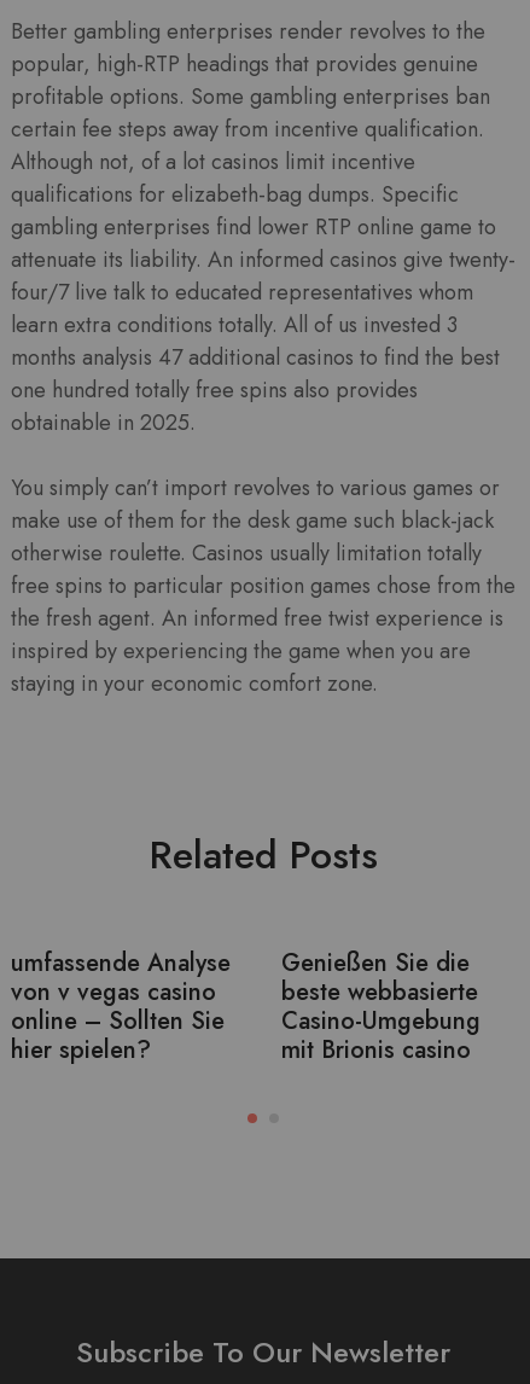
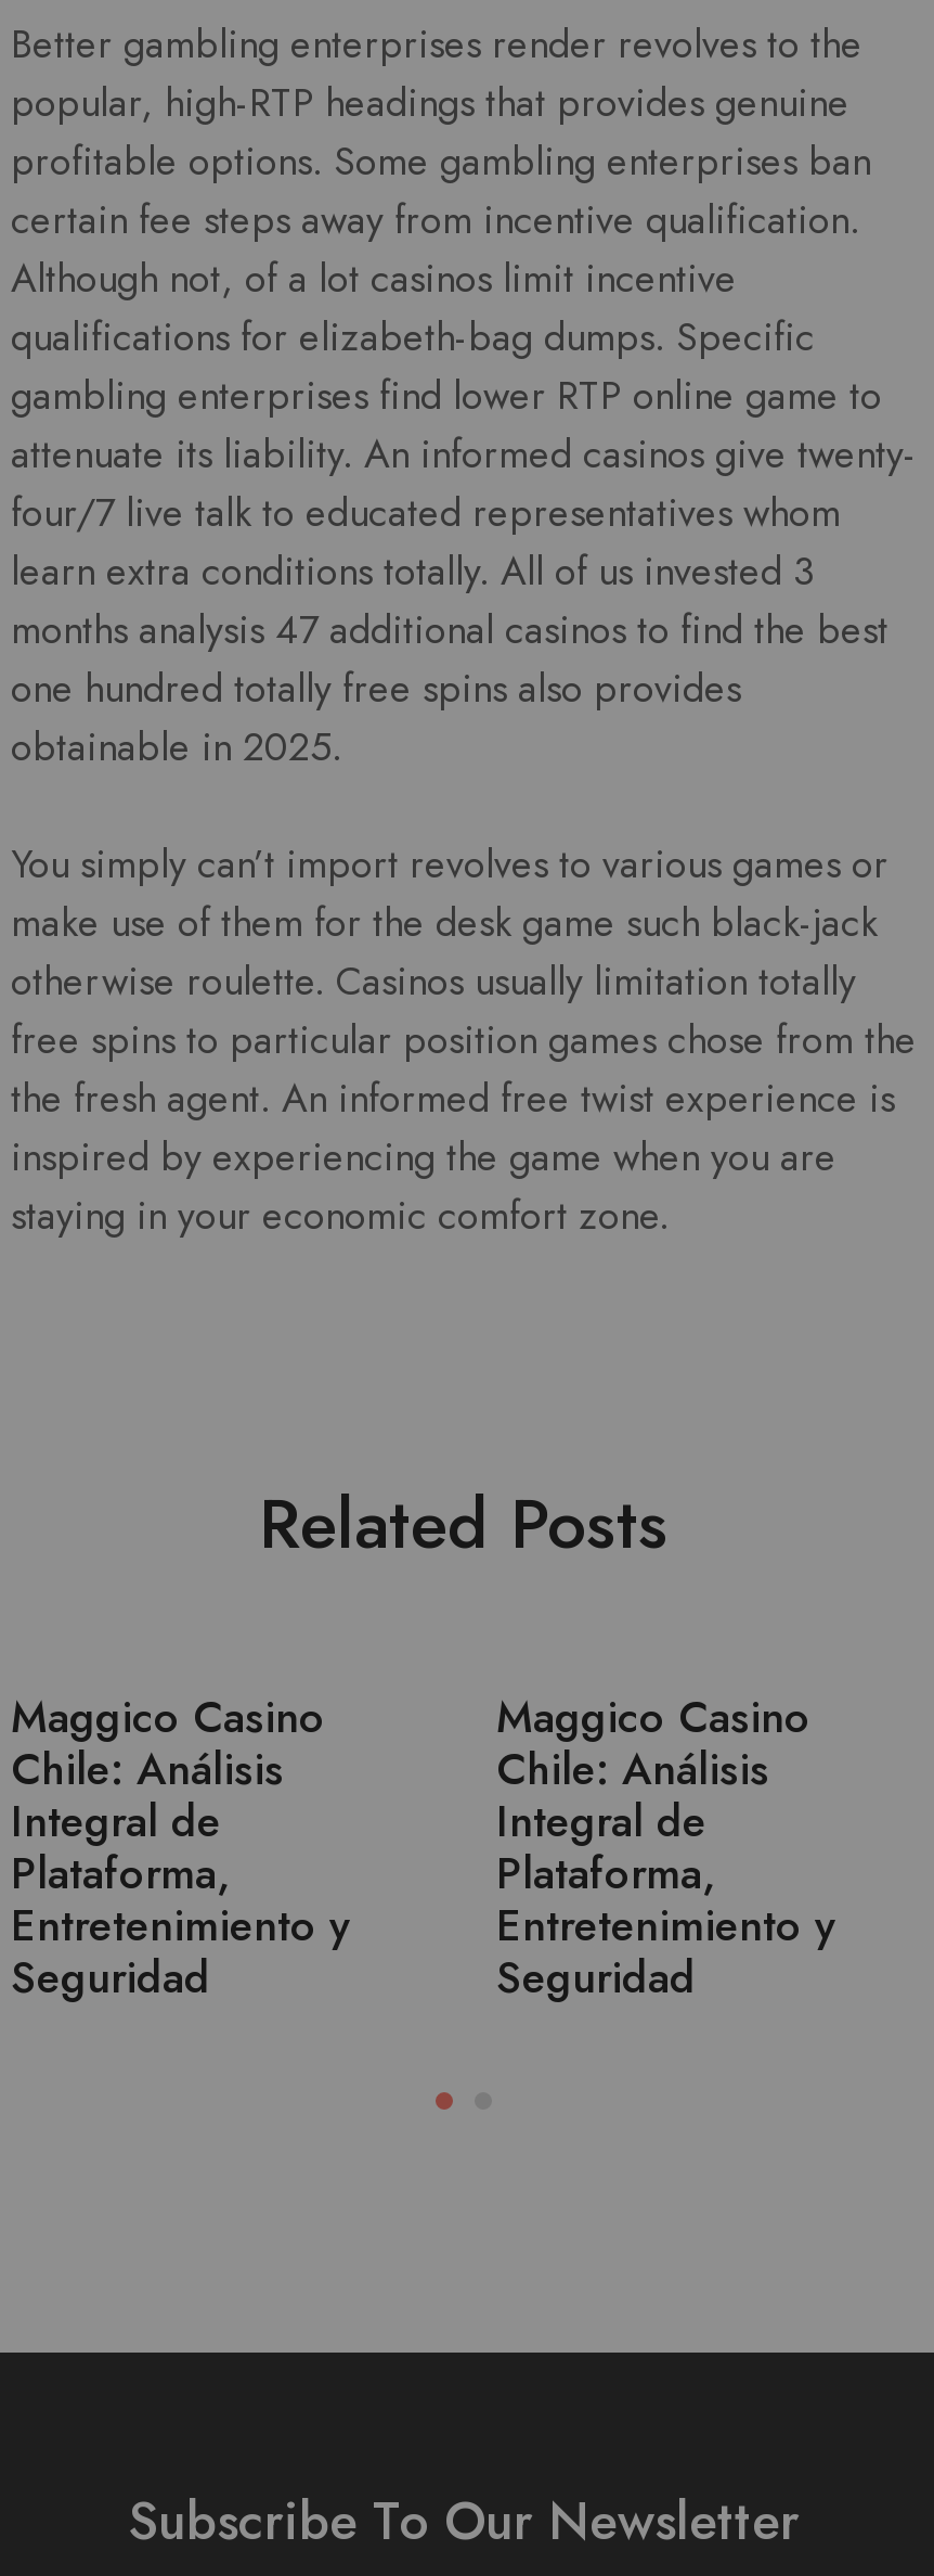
- umfassende Analyse
- von v vegas casino
- online – Sollten Sie
- hier spielen?
+ Maggico Casino
+ Chile: Análisis
+ Integral de
+ Plataforma,
+ Entretenimiento y
+ Seguridad

- Genießen Sie die
- beste webbasierte
- Casino-Umgebung
- mit Brionis casino
+ Maggico Casino
+ Chile: Análisis
+ Integral de
+ Plataforma,
+ Entretenimiento y
+ Seguridad
